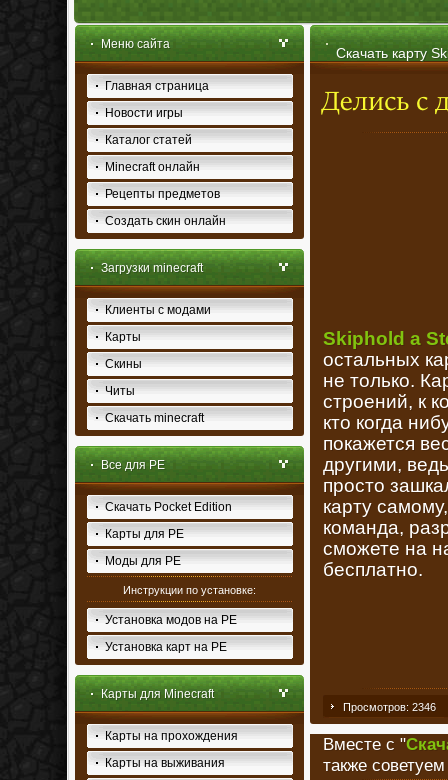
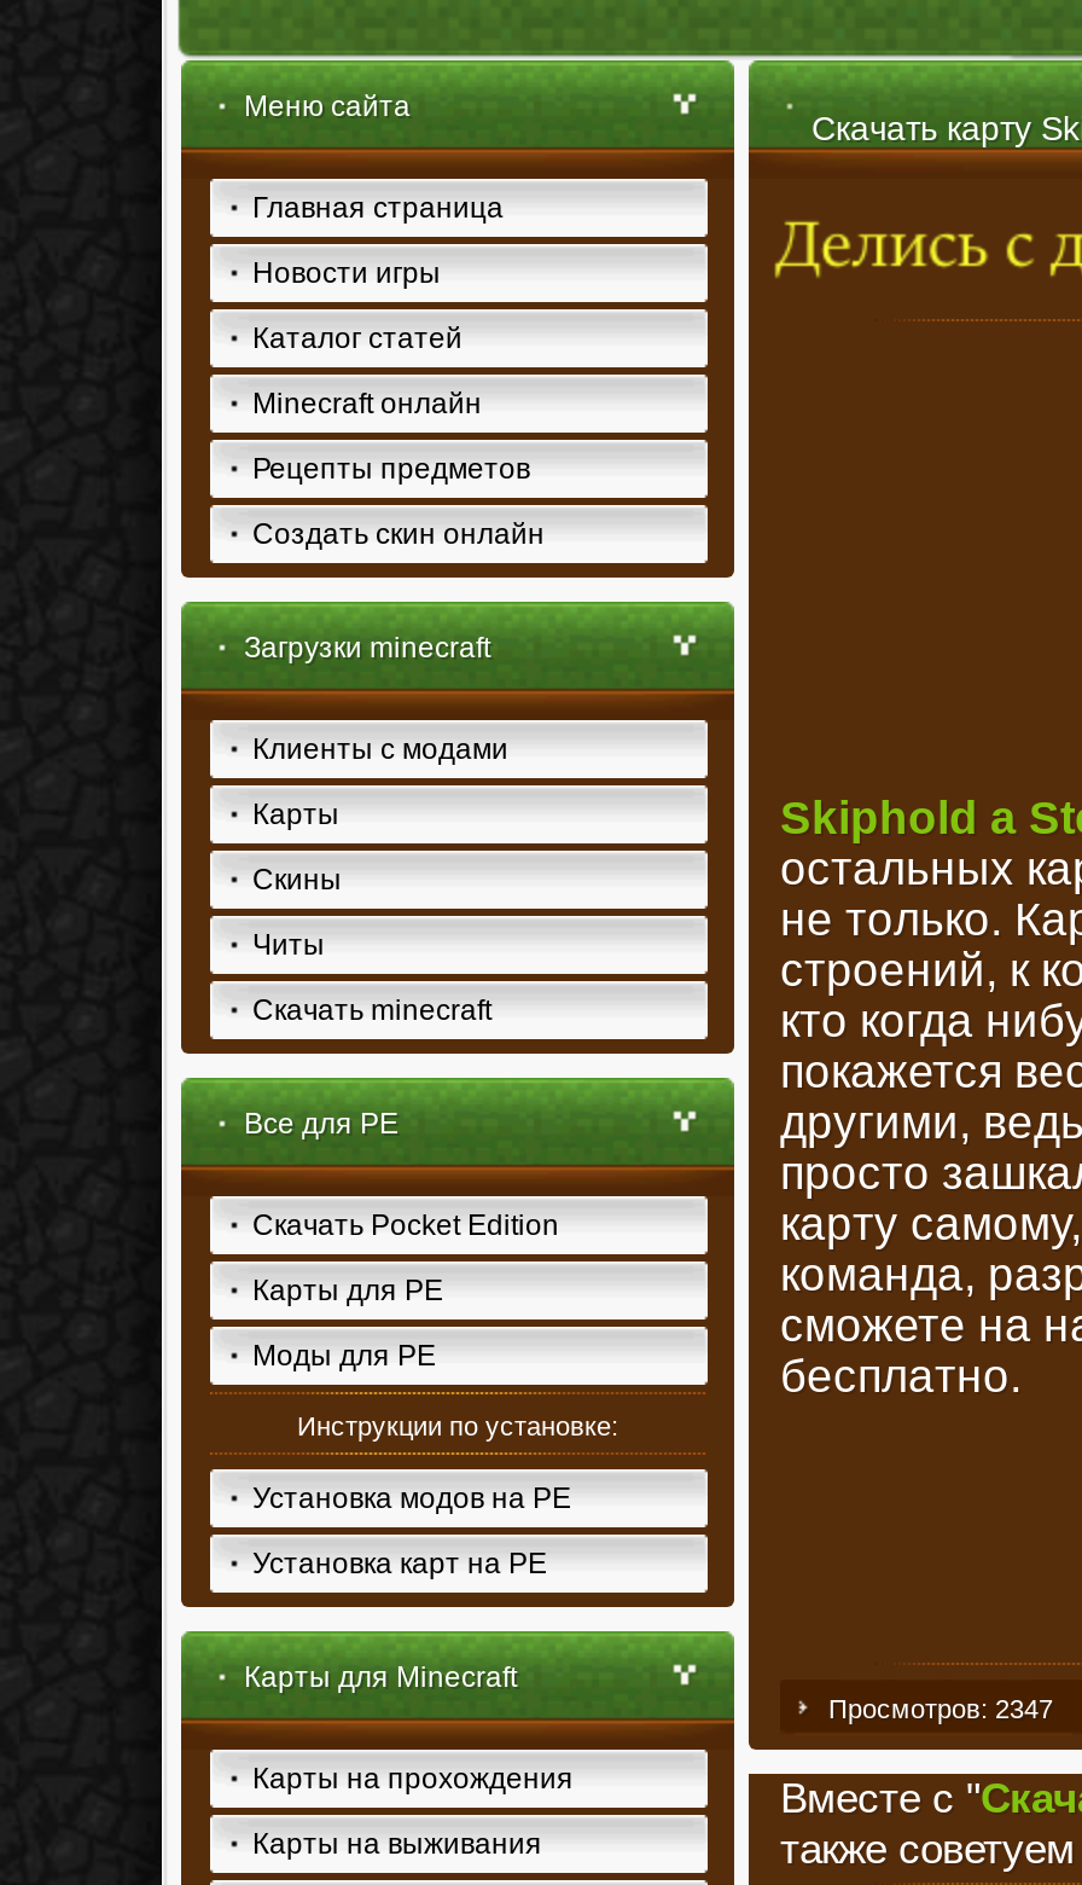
- Просмотров: 2346
+ Просмотров: 2347
